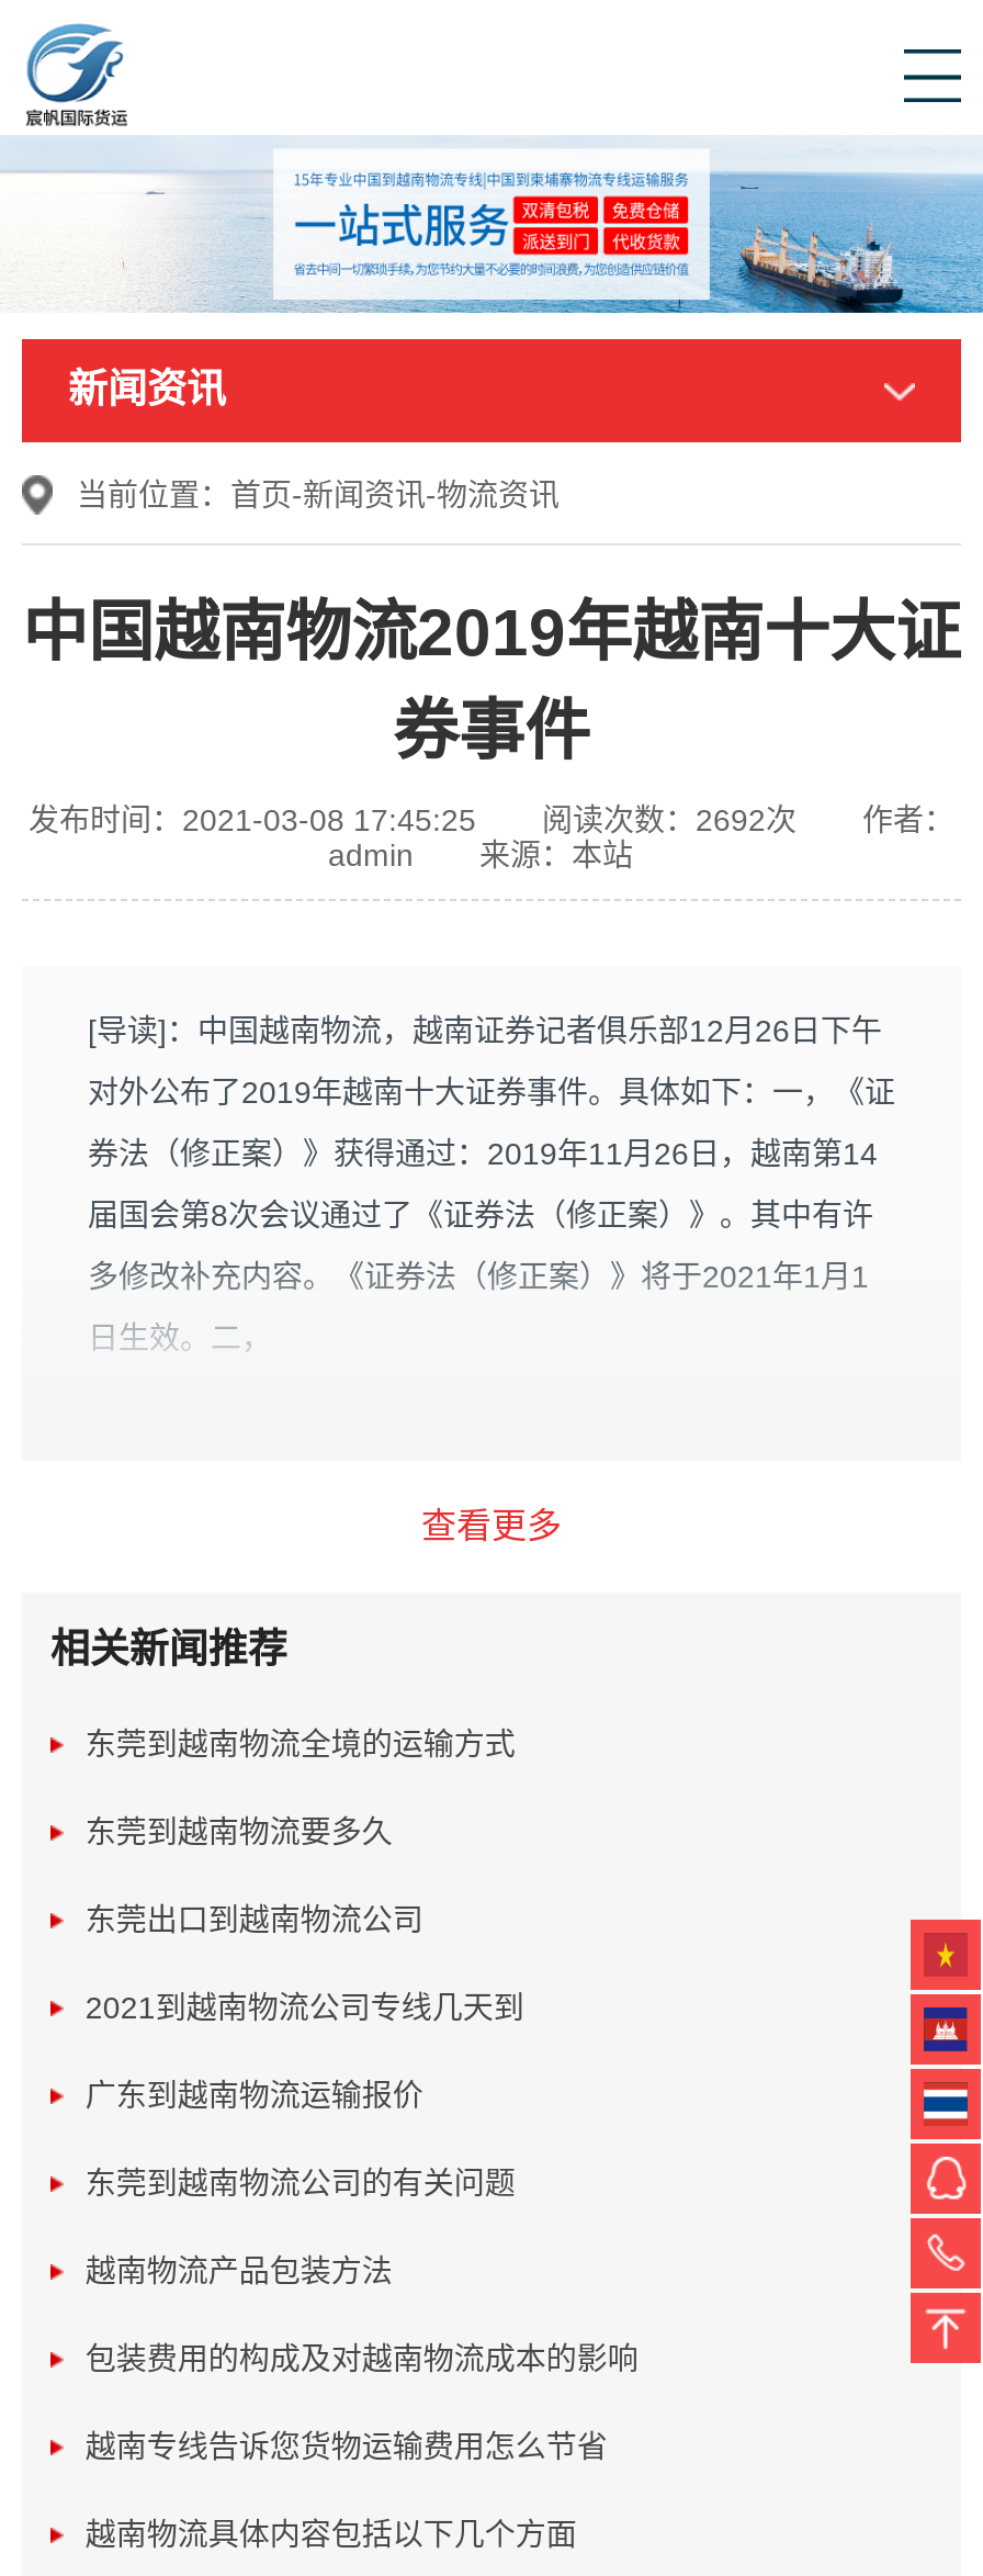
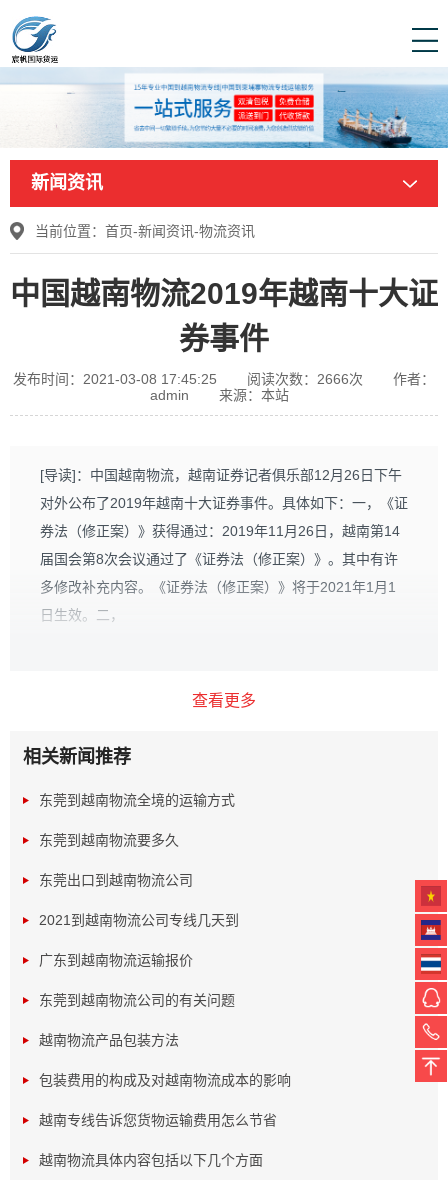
- 发布时间：2021-03-08 17:45:25 阅读次数：2692次 作者：
+ 发布时间：2021-03-08 17:45:25 阅读次数：2666次 作者：
